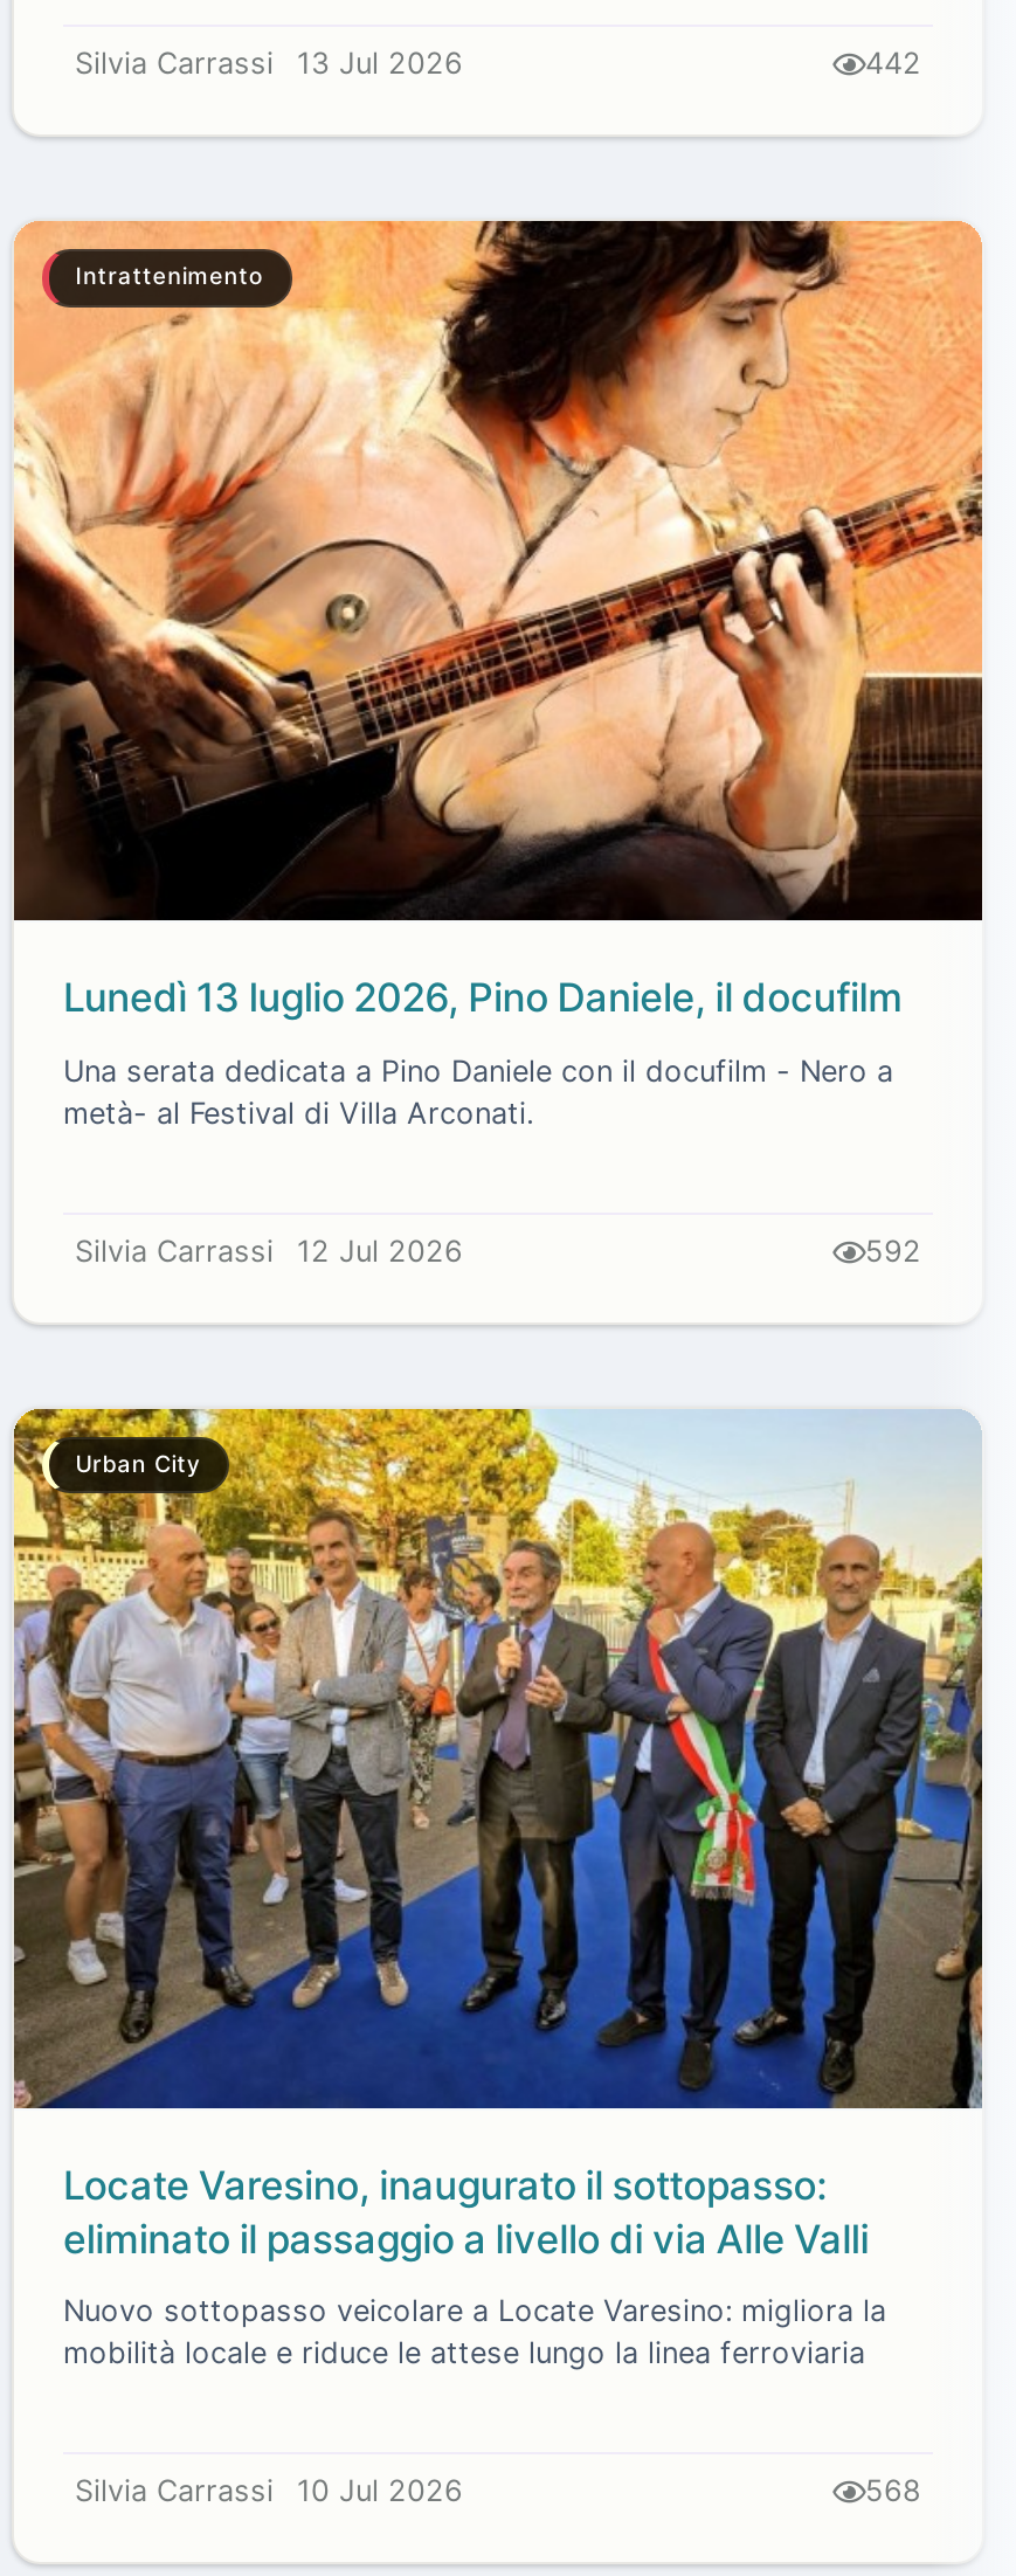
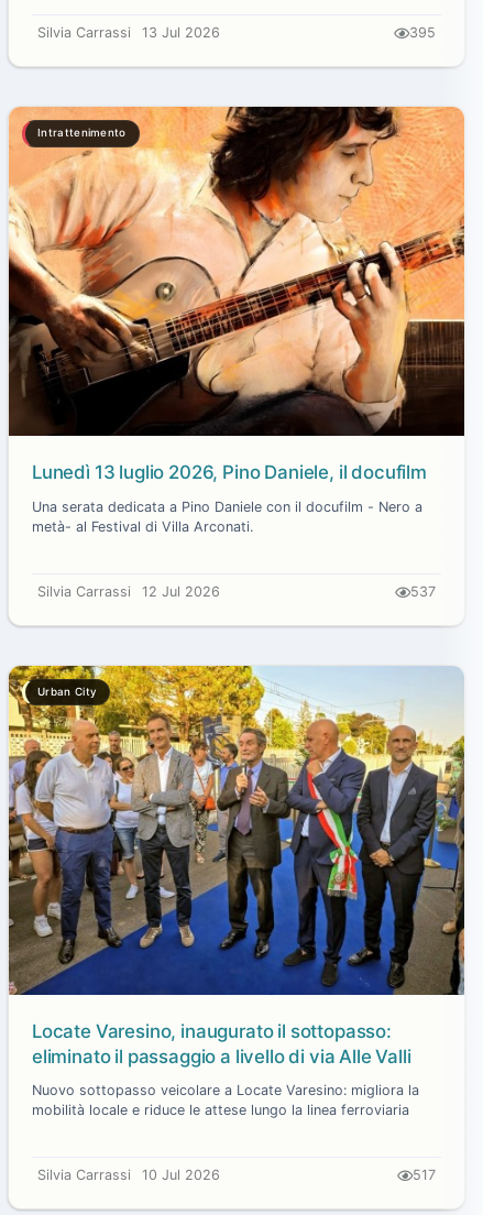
- 442
+ 395

- 592
+ 537

- 568
+ 517
